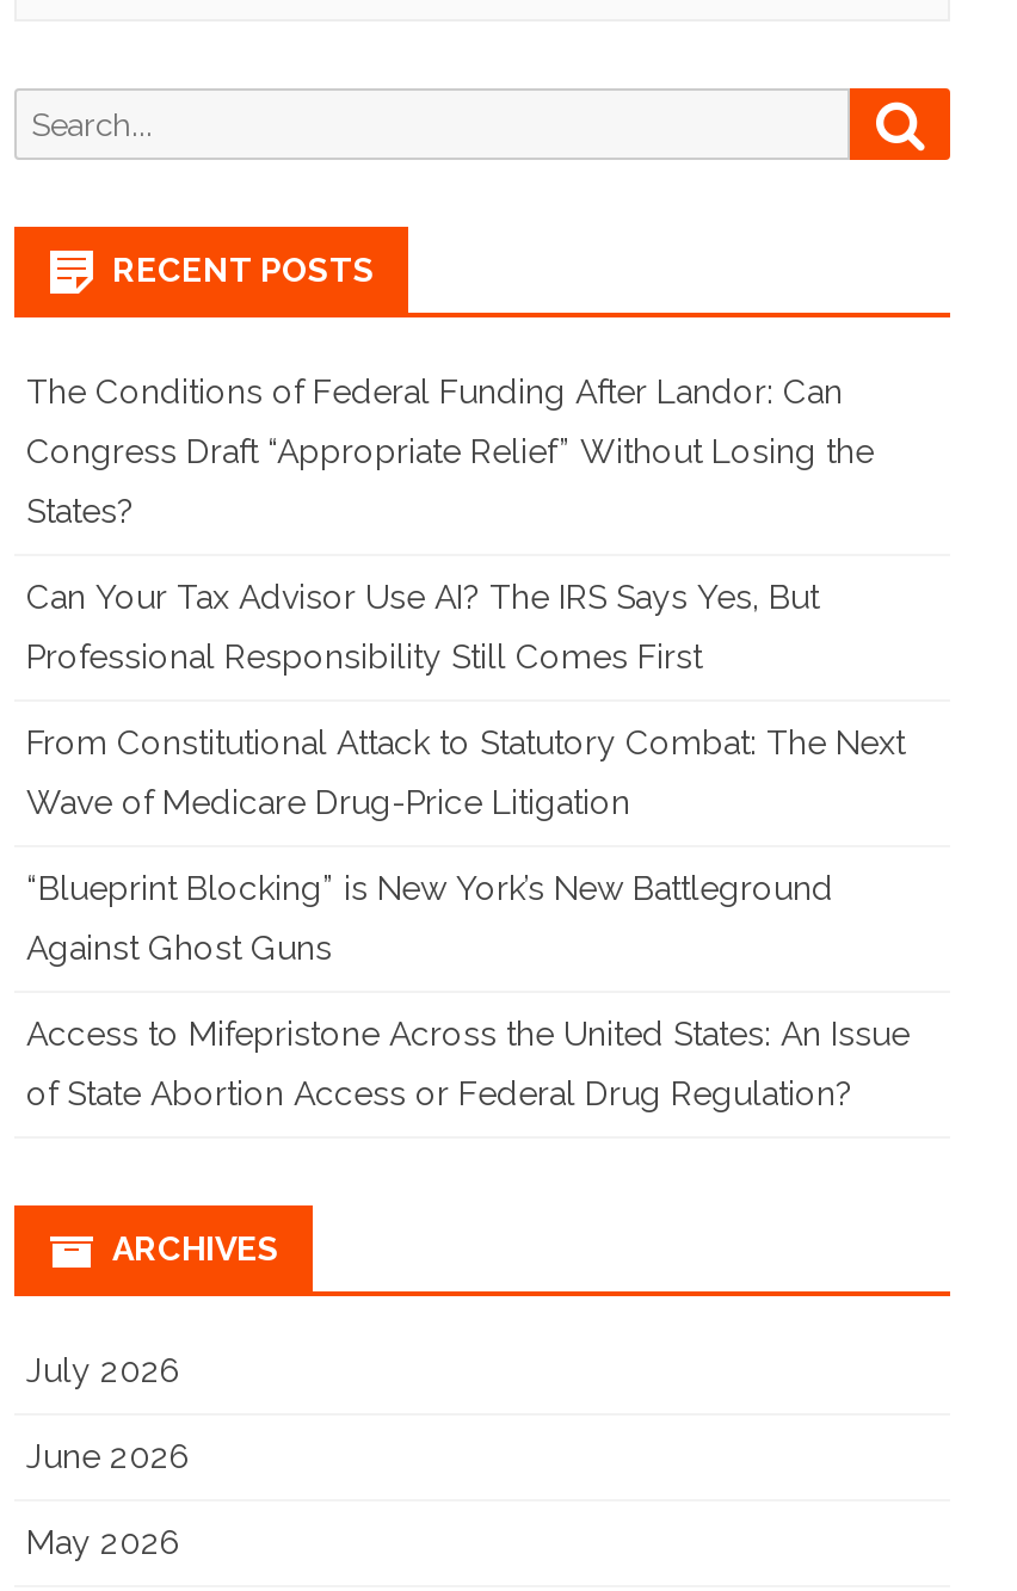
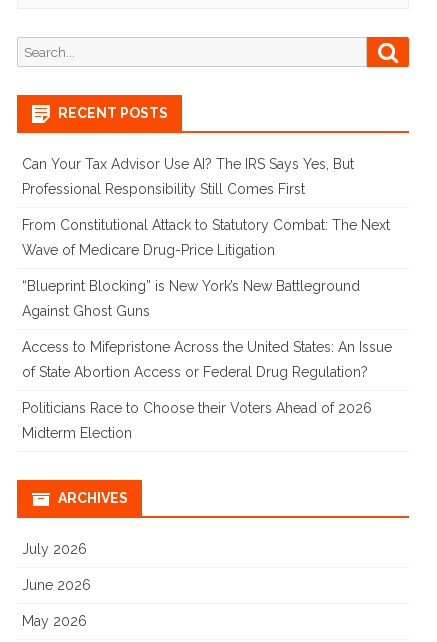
- The Conditions of Federal Funding After Landor: Can
- Congress Draft “Appropriate Relief” Without Losing the
- States?

moved up: Can Your Tax Advisor Use AI? The IRS Says Yes, But | Professional Responsibility Still Comes First | From Constitutional Attack to Statutory Combat: The Next | Wave of Medicare Drug-Price Litigation | “Blueprint Blocking” is New York’s New Battleground | Against Ghost Guns | Access to Mifepristone Across the United States: An Issue | of State Abortion Access or Federal Drug Regulation?

+ Politicians Race to Choose their Voters Ahead of 2026
+ Midterm Election
